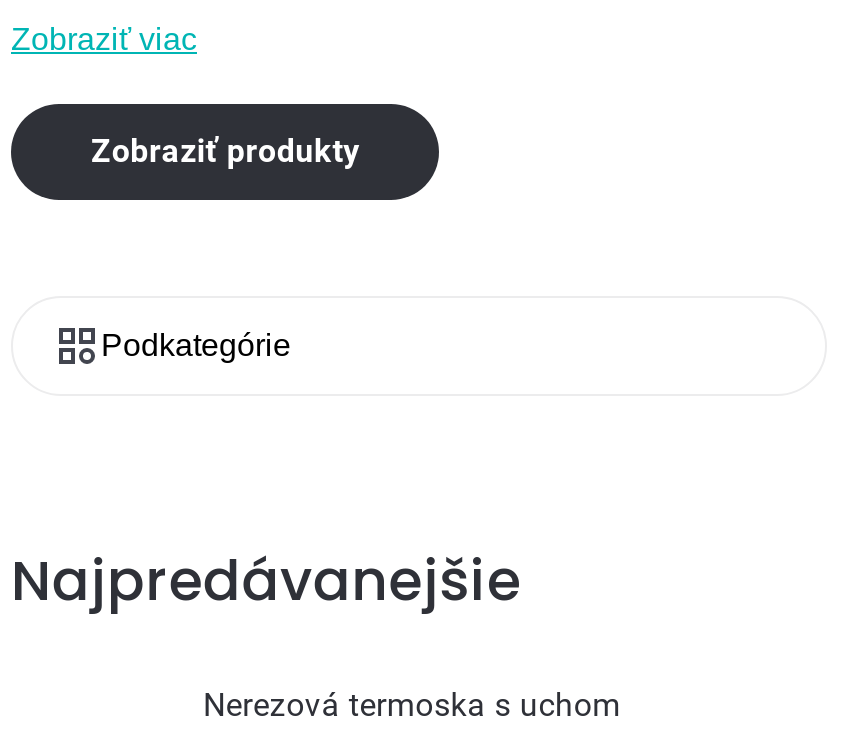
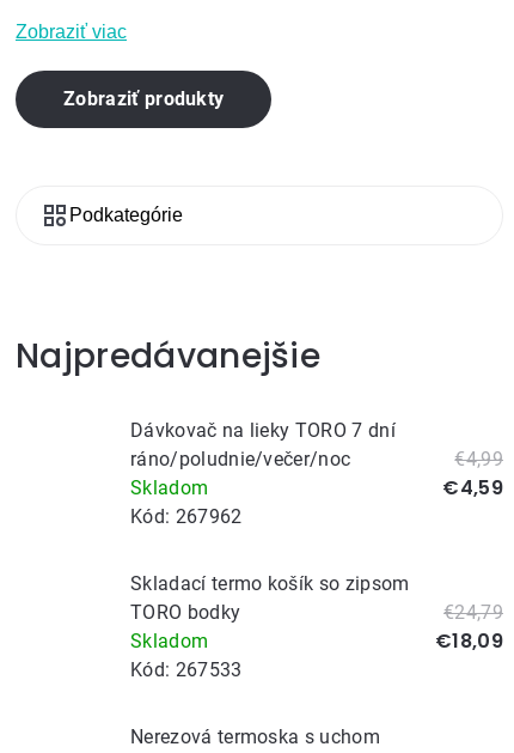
+ Dávkovač na lieky TORO 7 dní
+ ráno/poludnie/večer/noc
+ Skladom
+ Kód: 267962

+ Skladací termo košík so zipsom
+ TORO bodky
+ Skladom
+ Kód: 267533

+ €24,79
+ €18,09

+ €4,99
+ €4,59
